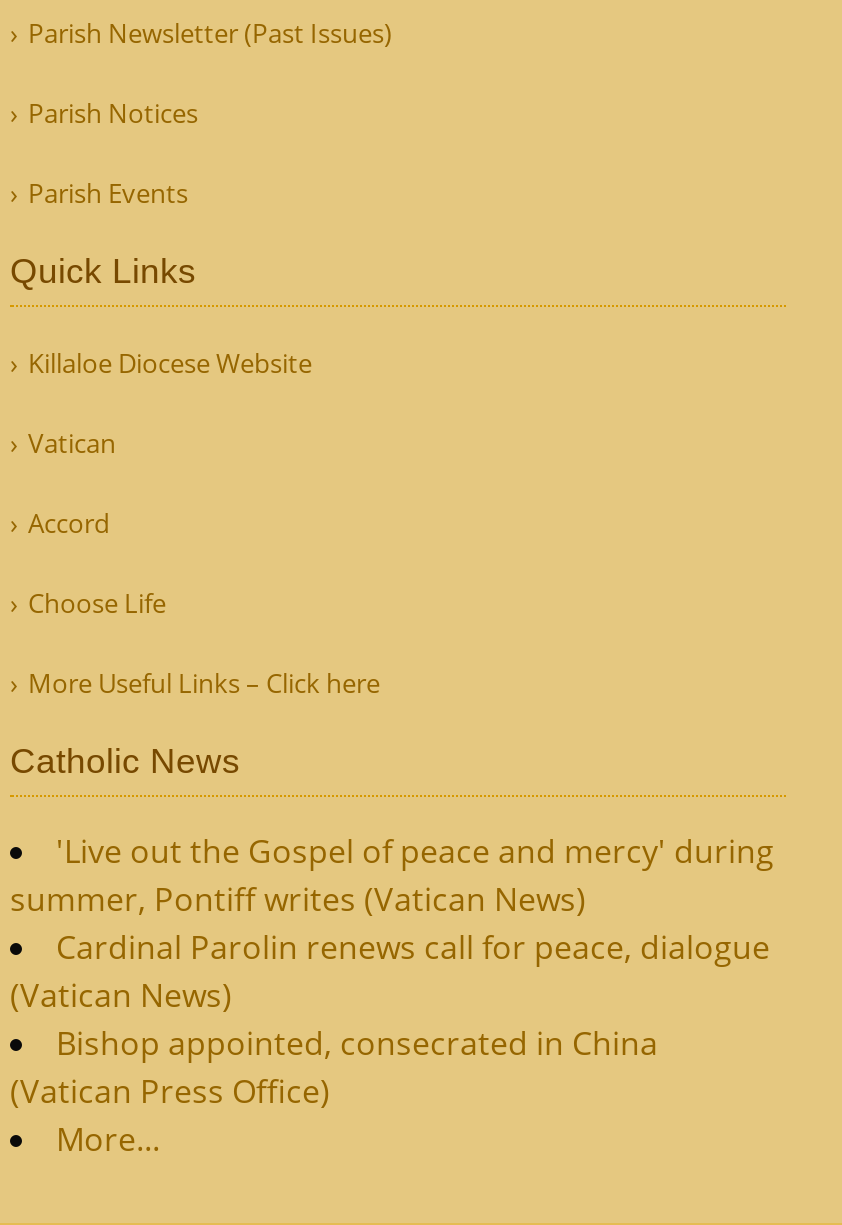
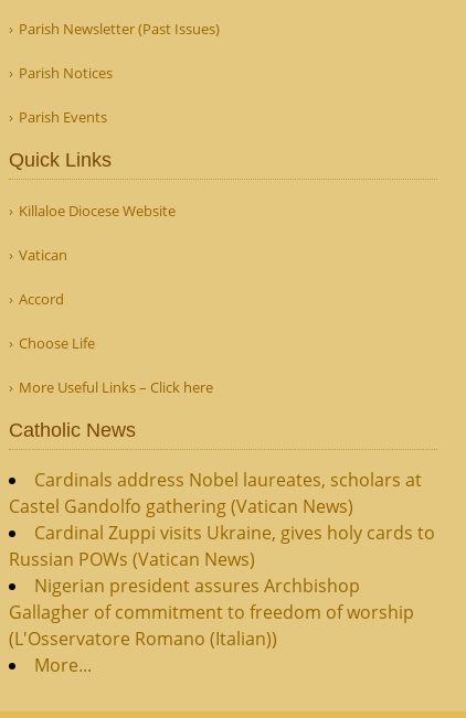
- 'Live out the Gospel of peace and mercy' during
- summer, Pontiff writes (Vatican News)
- Cardinal Parolin renews call for peace, dialogue
- (Vatican News)
- Bishop appointed, consecrated in China
- (Vatican Press Office)
+ Cardinals address Nobel laureates, scholars at
+ Castel Gandolfo gathering (Vatican News)
+ Cardinal Zuppi visits Ukraine, gives holy cards to
+ Russian POWs (Vatican News)
+ Nigerian president assures Archbishop
+ Gallagher of commitment to freedom of worship
+ (L'Osservatore Romano (Italian))
